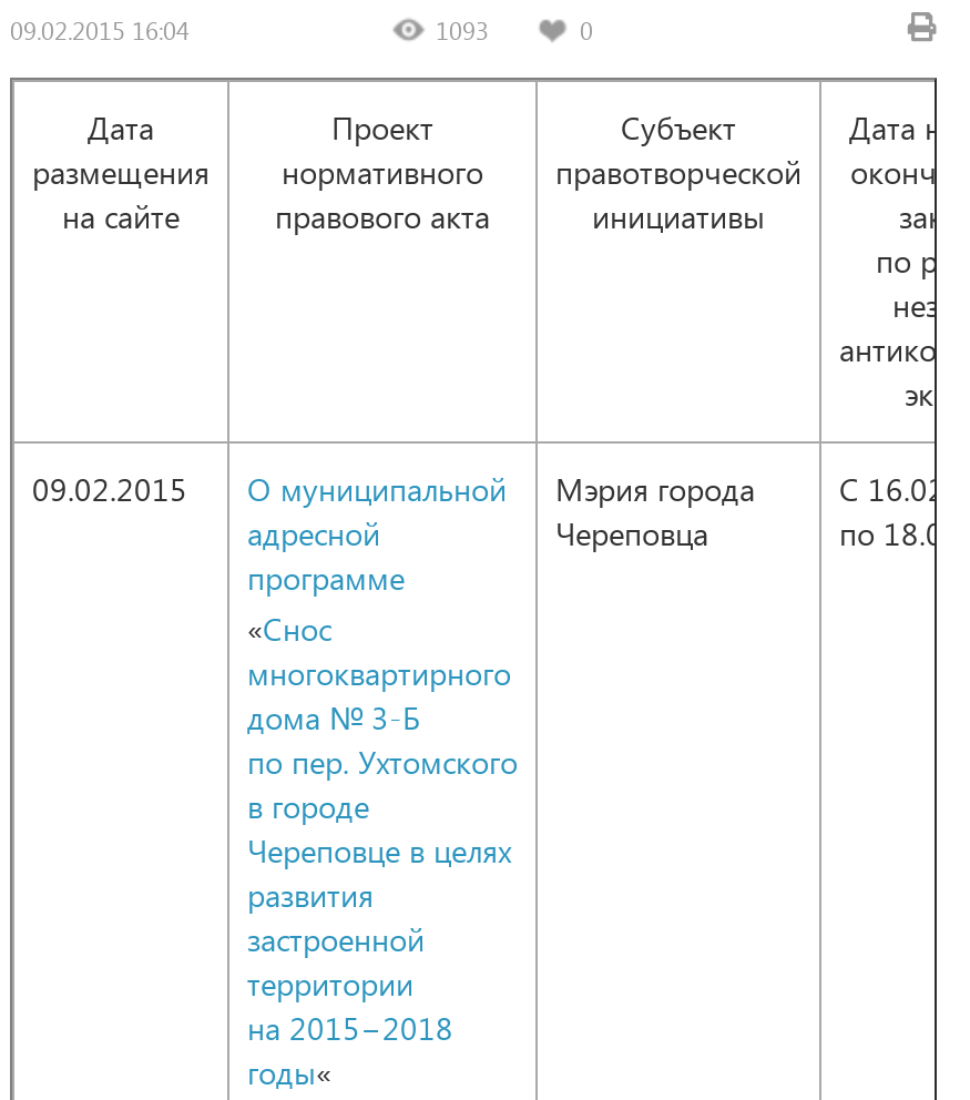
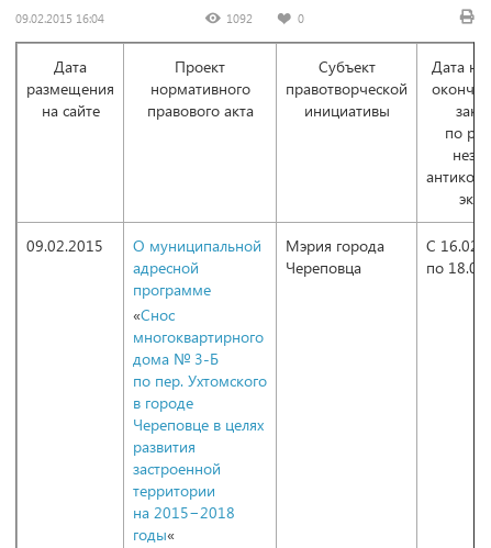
- 1093
+ 1092
